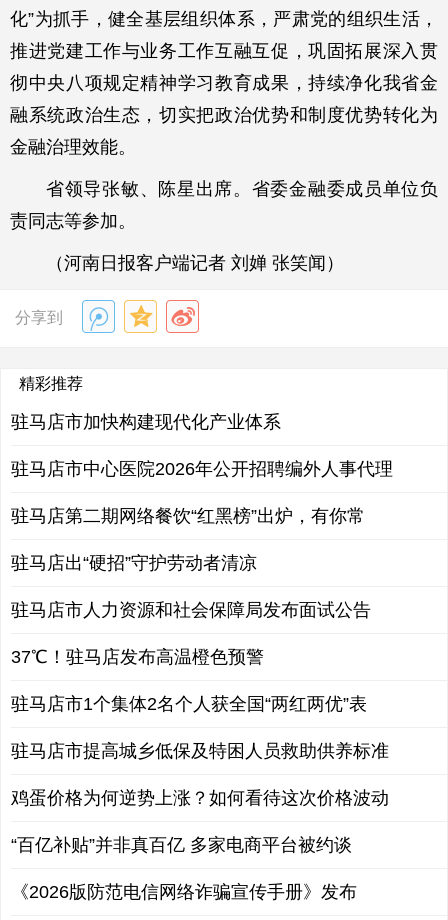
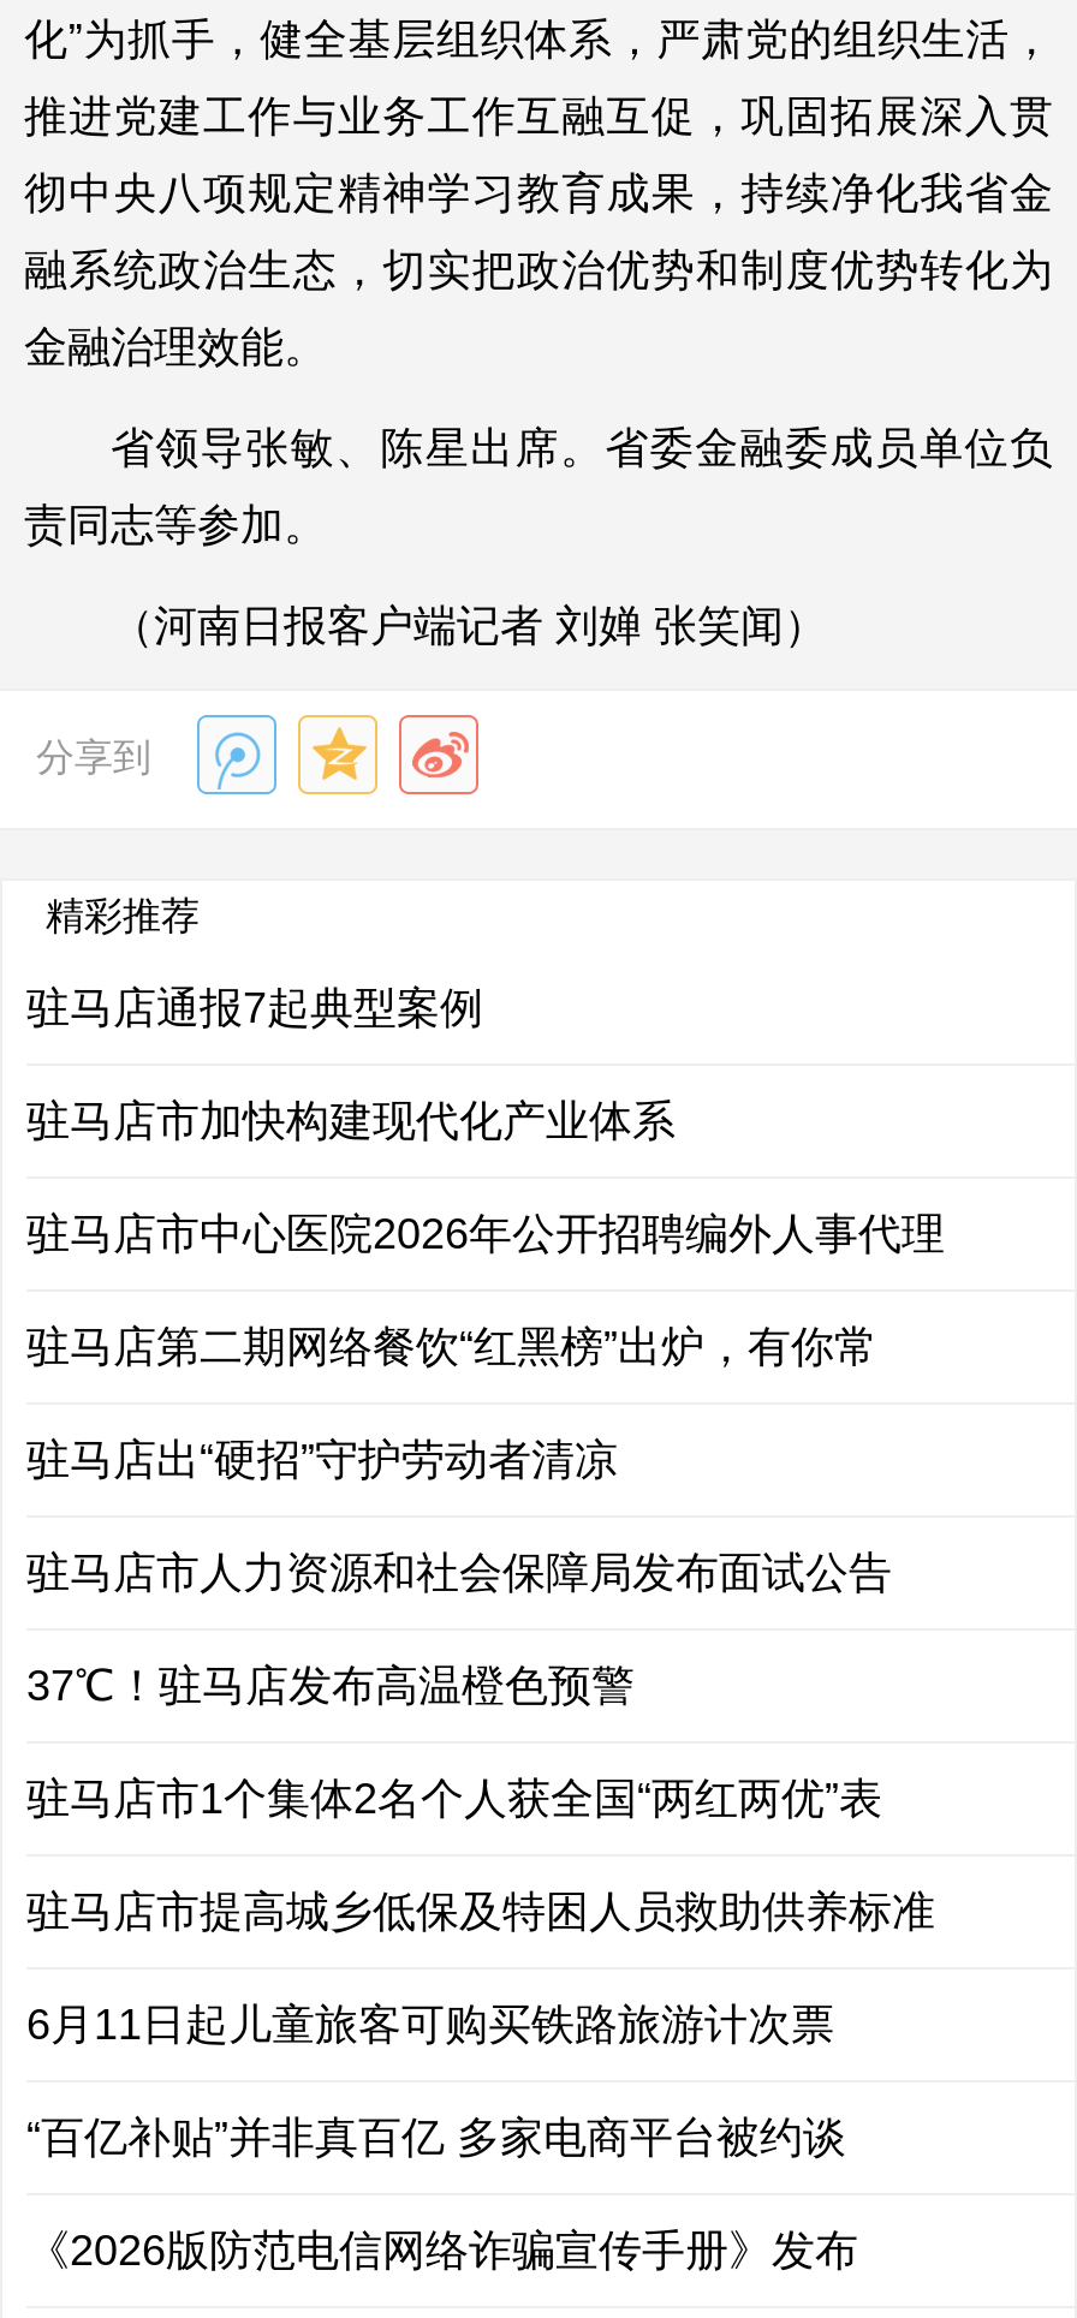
+ 驻马店通报7起典型案例

- 鸡蛋价格为何逆势上涨？如何看待这次价格波动
+ 6月11日起儿童旅客可购买铁路旅游计次票
